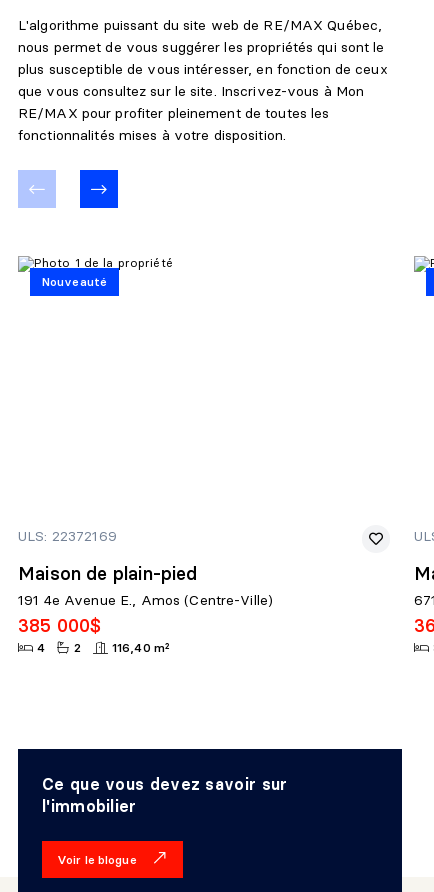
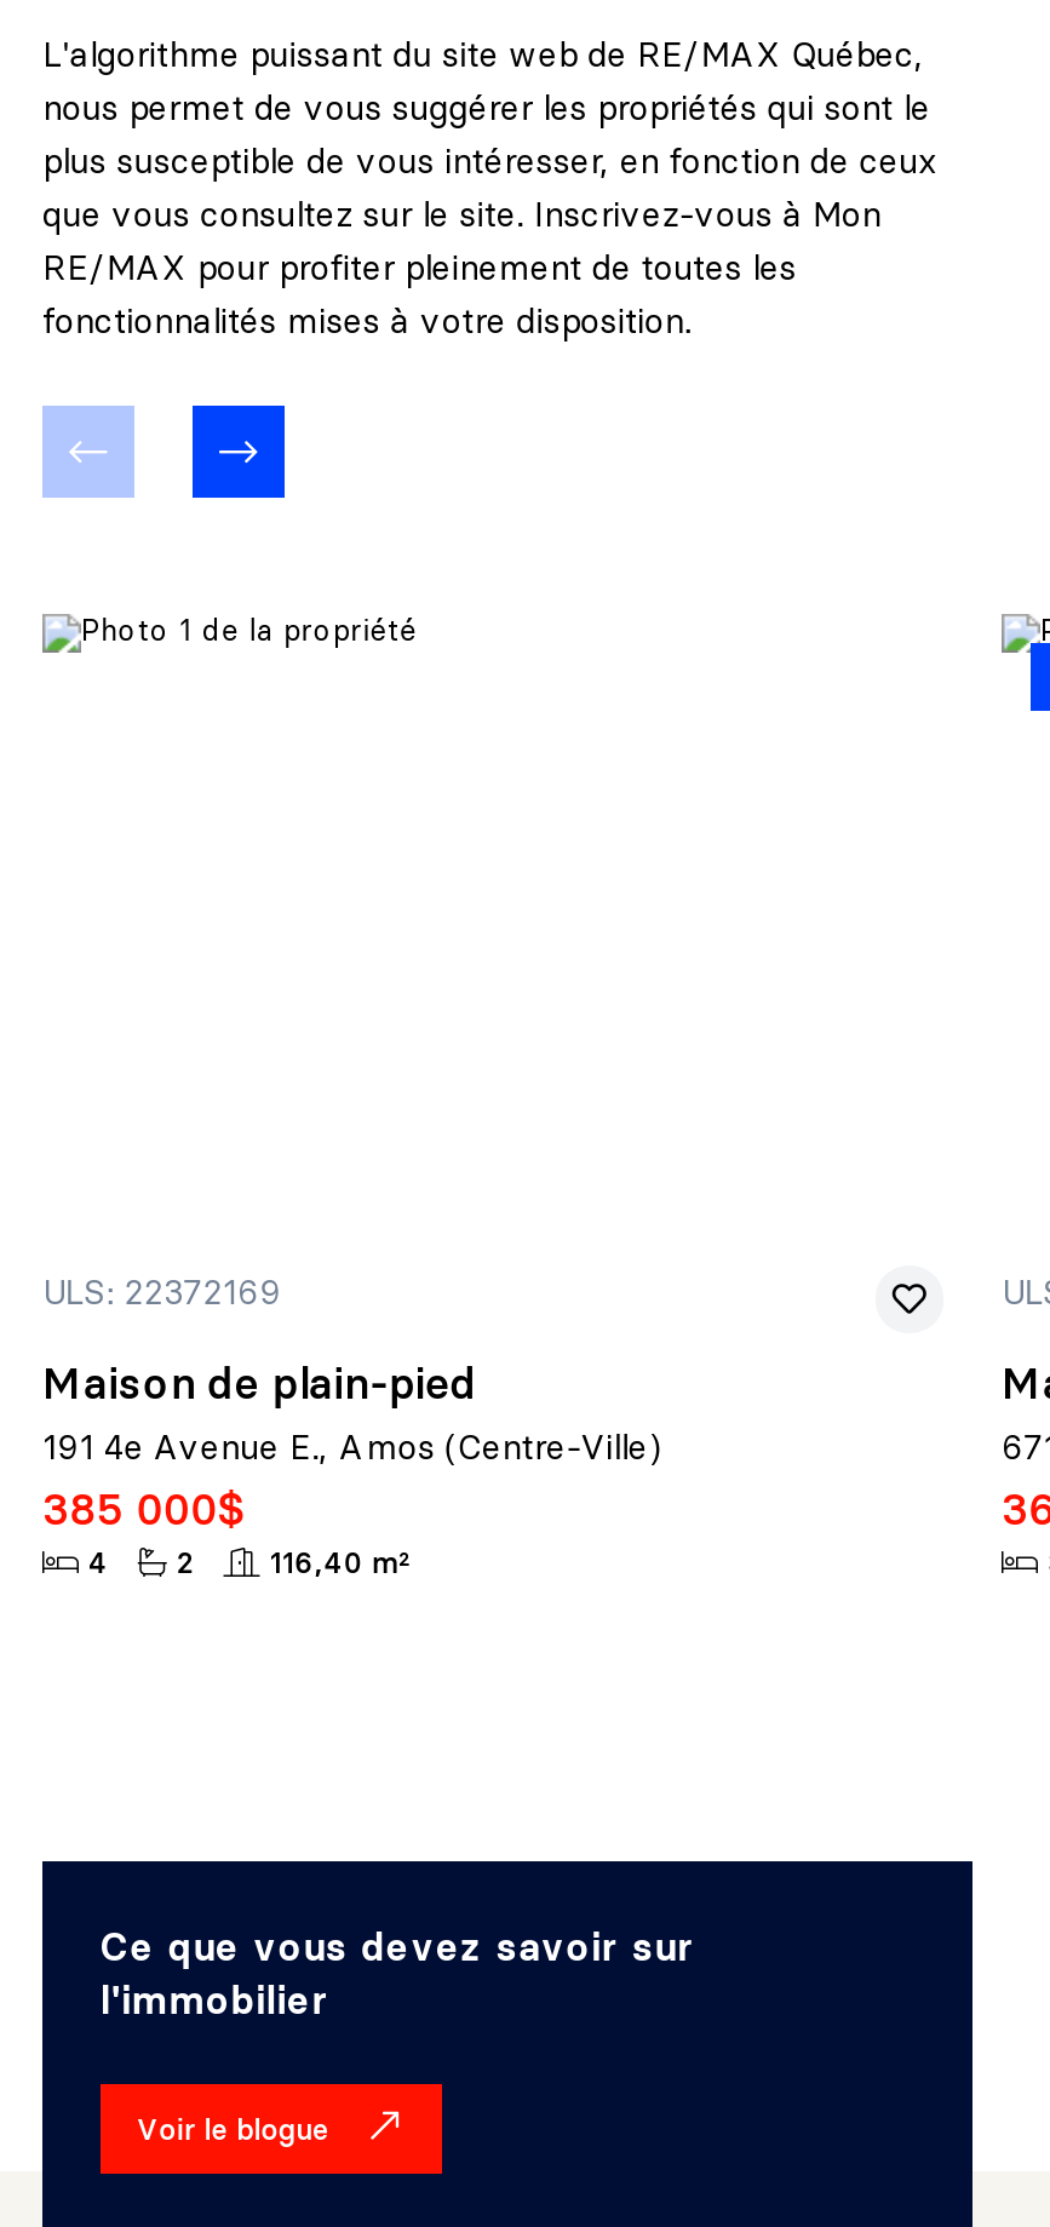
- Nouveauté
